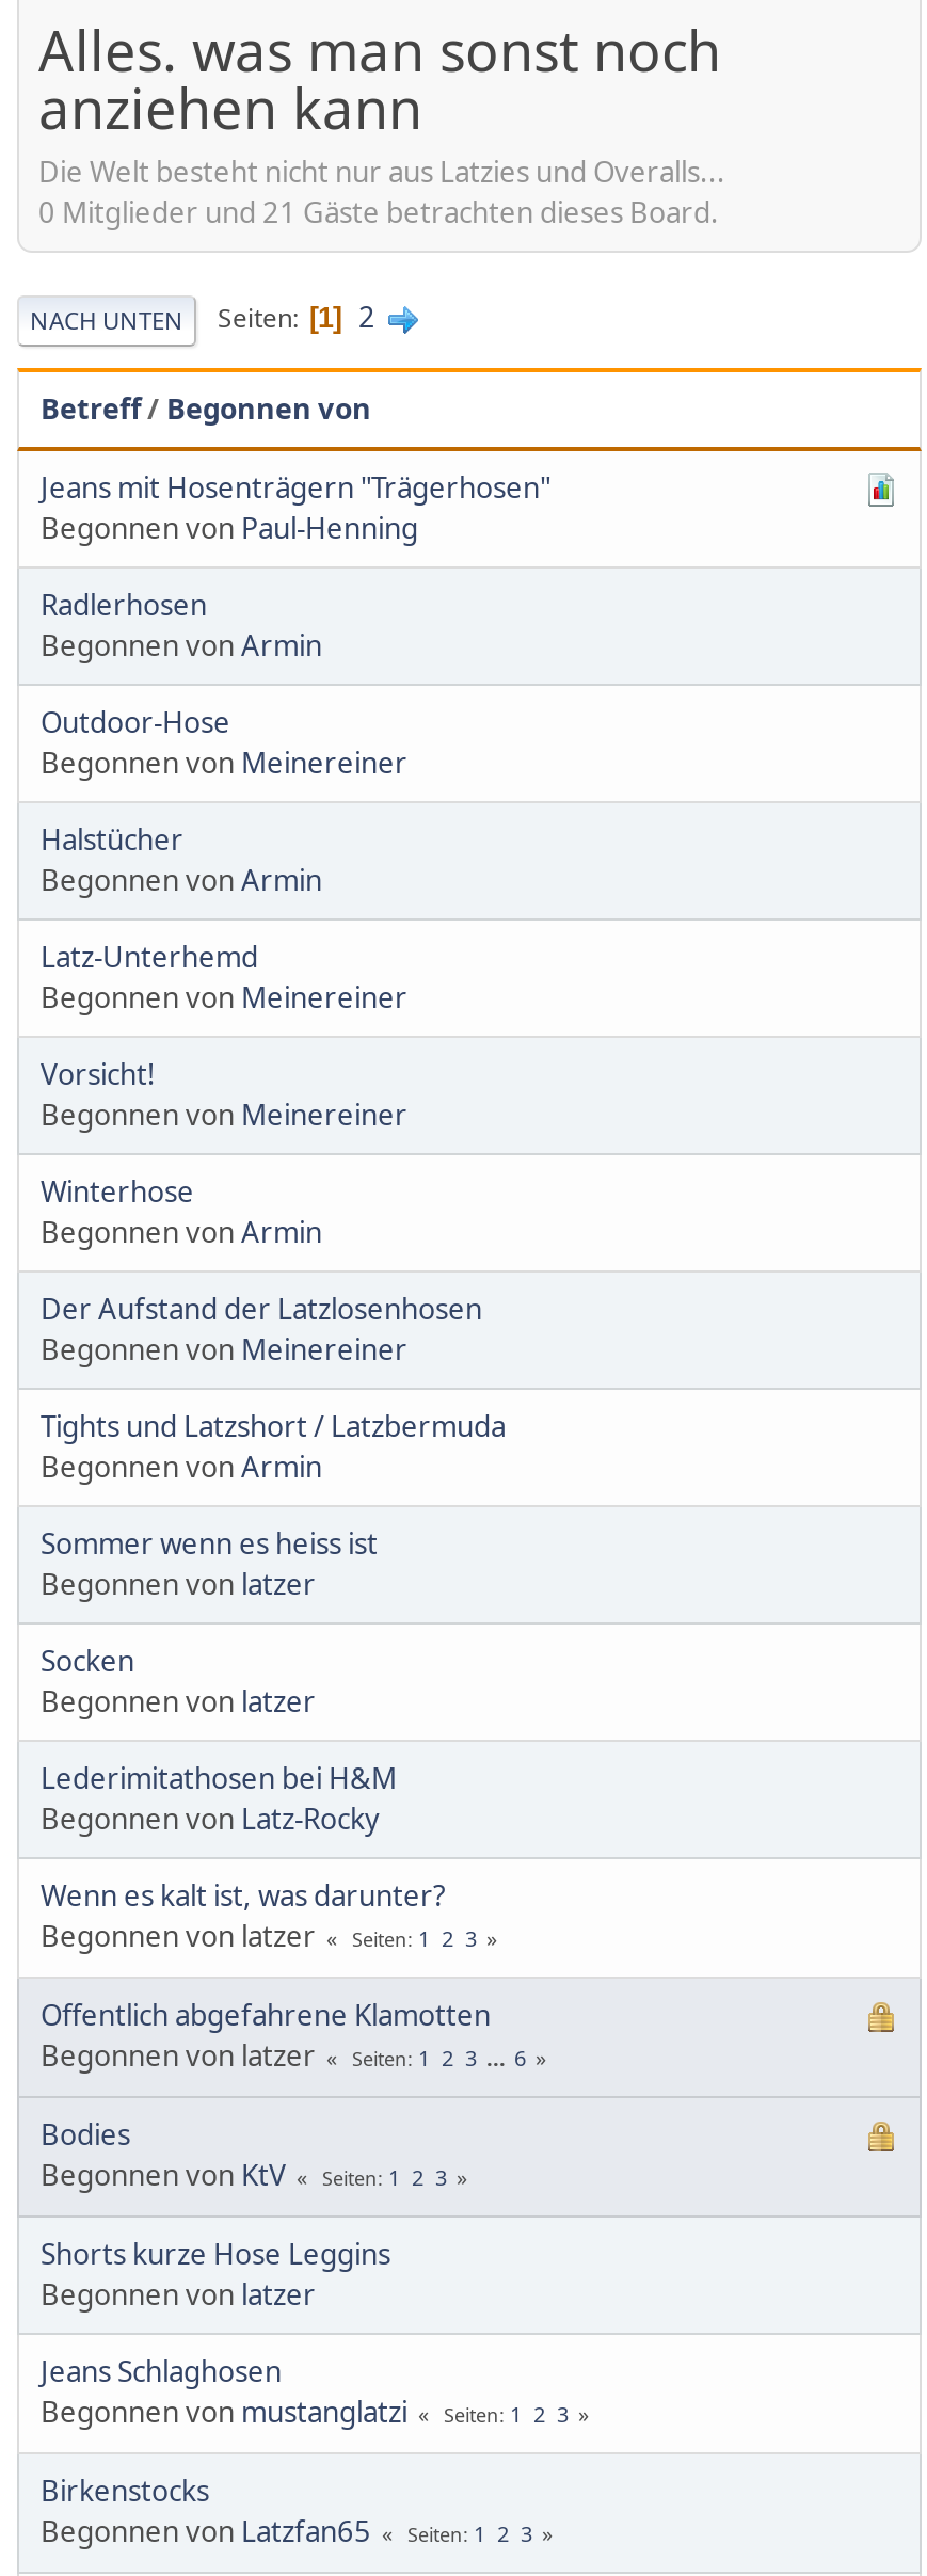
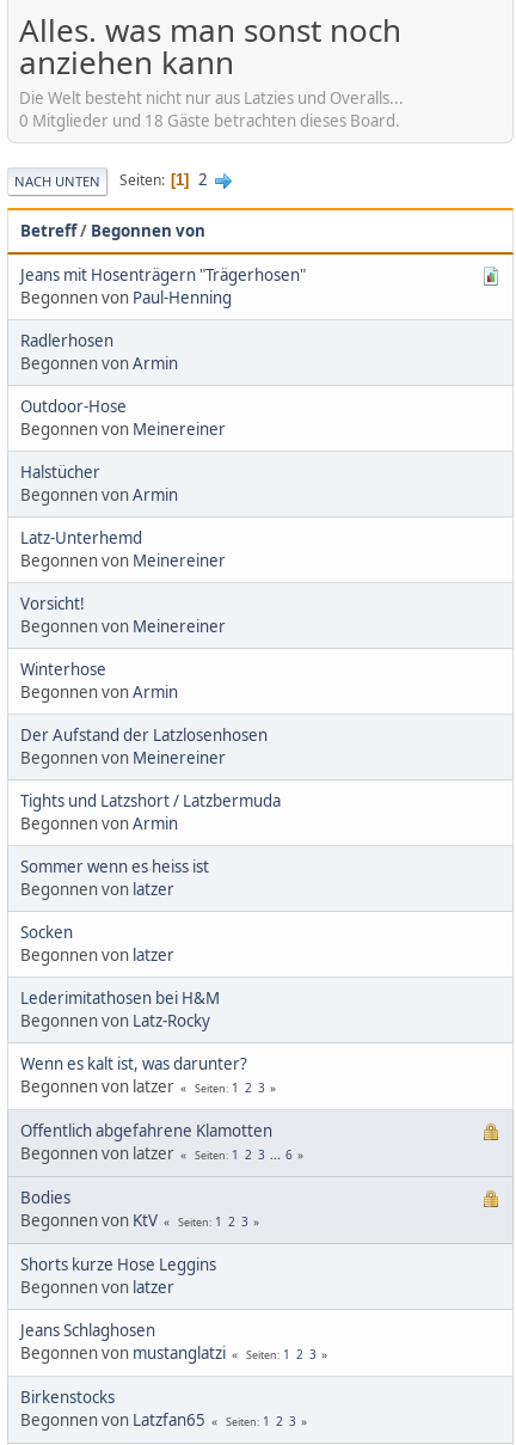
- 0 Mitglieder und 21 Gäste betrachten dieses Board.
+ 0 Mitglieder und 18 Gäste betrachten dieses Board.
